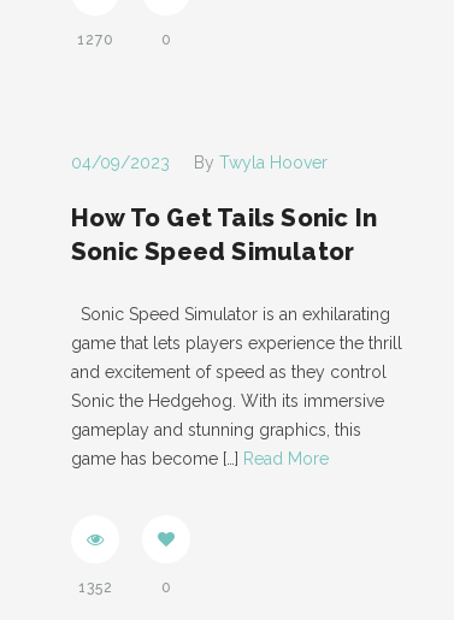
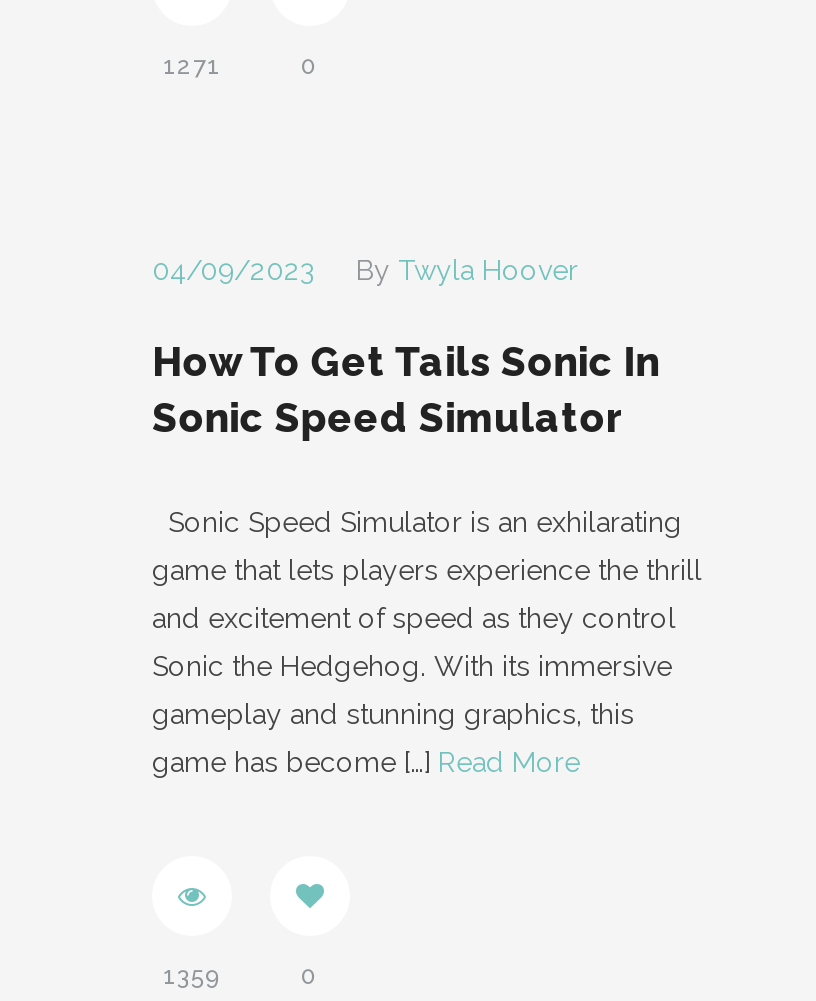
- 1270
+ 1271

- 1352
+ 1359
